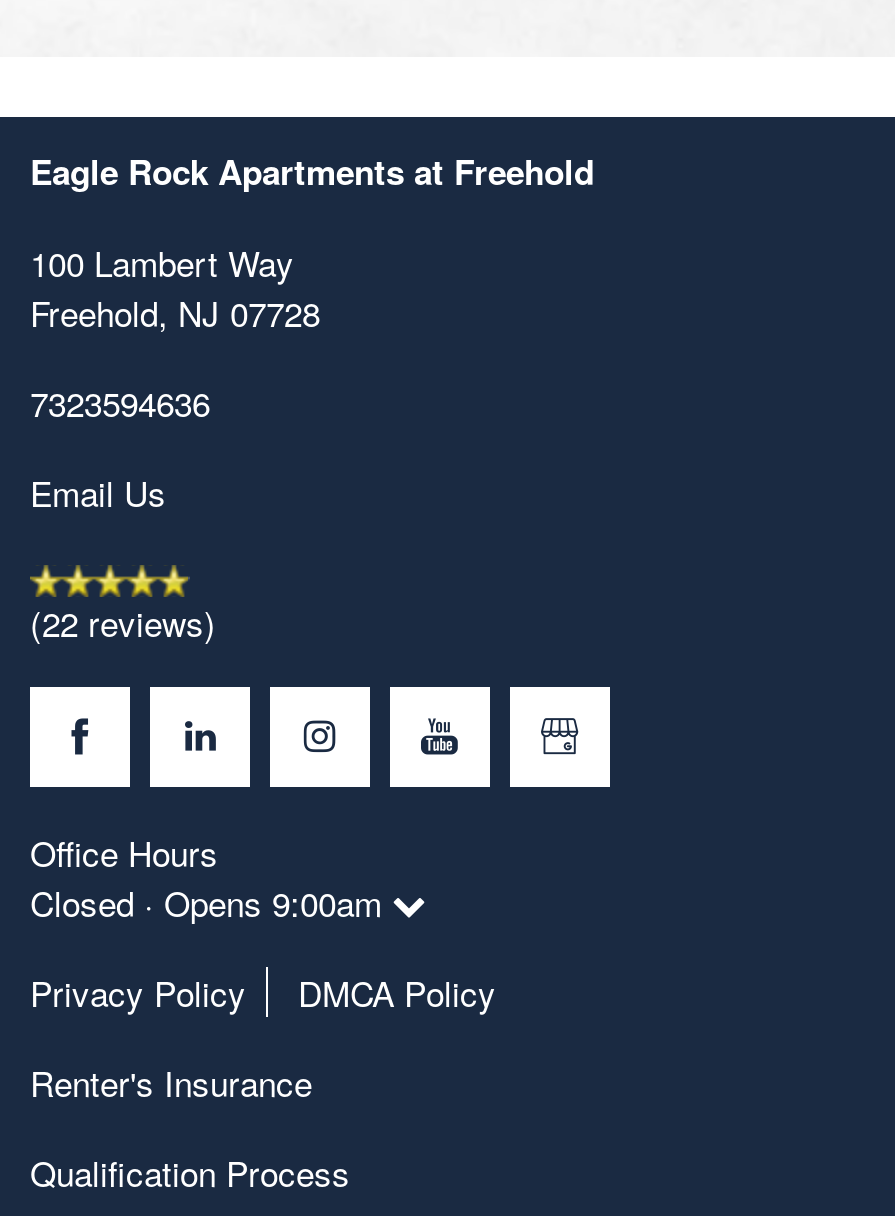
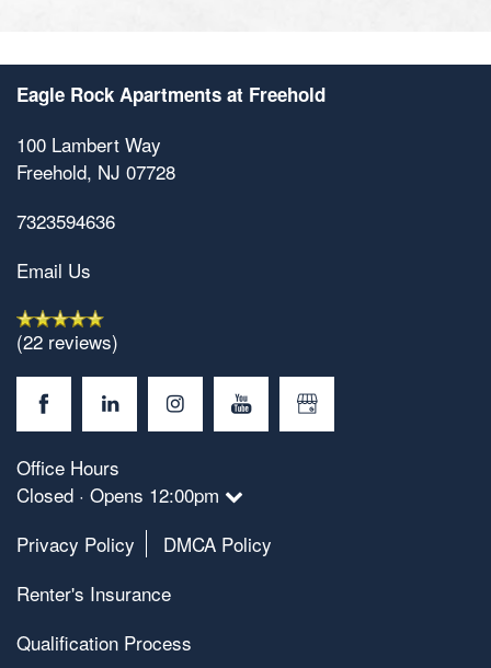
- Closed · Opens 9:00am
+ Closed · Opens 12:00pm
